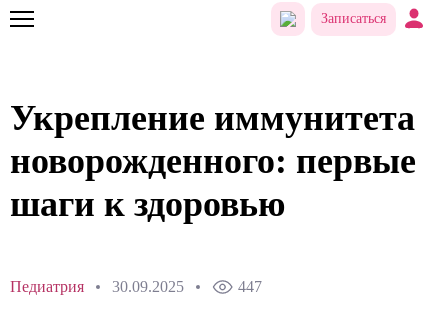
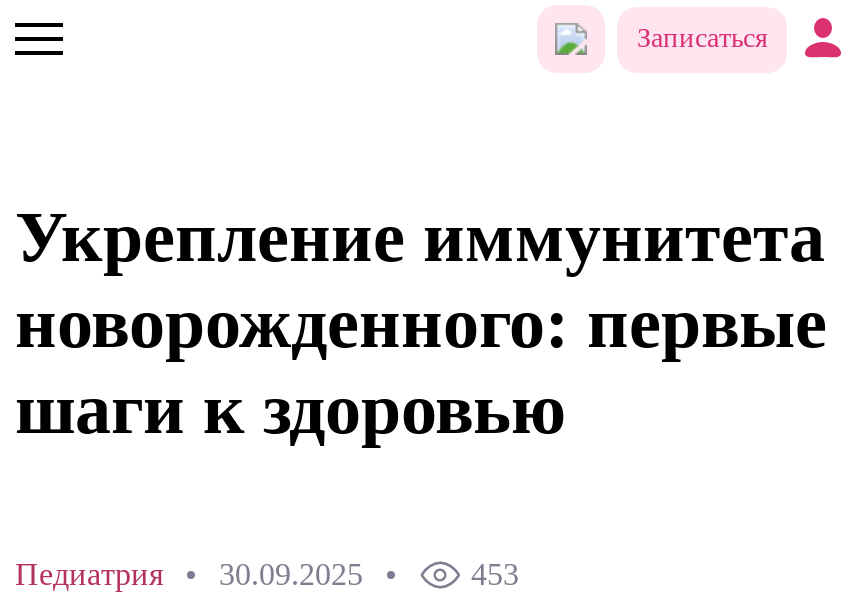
- 447
+ 453
